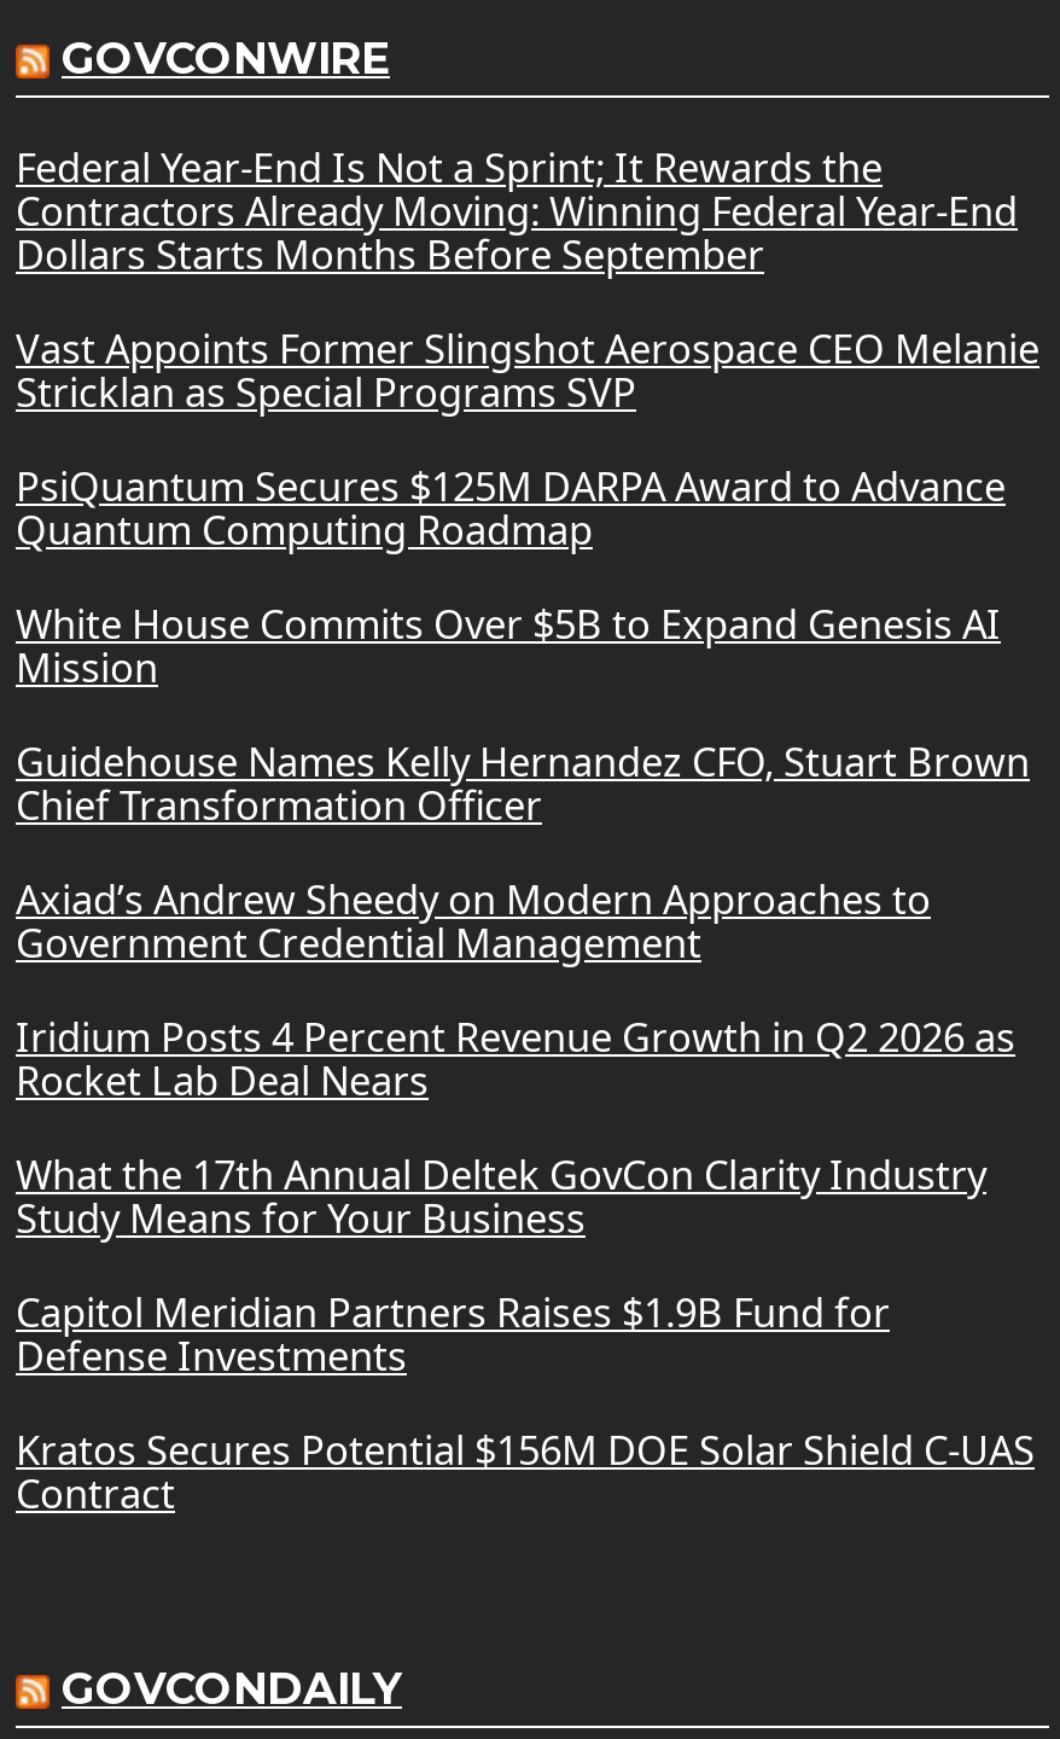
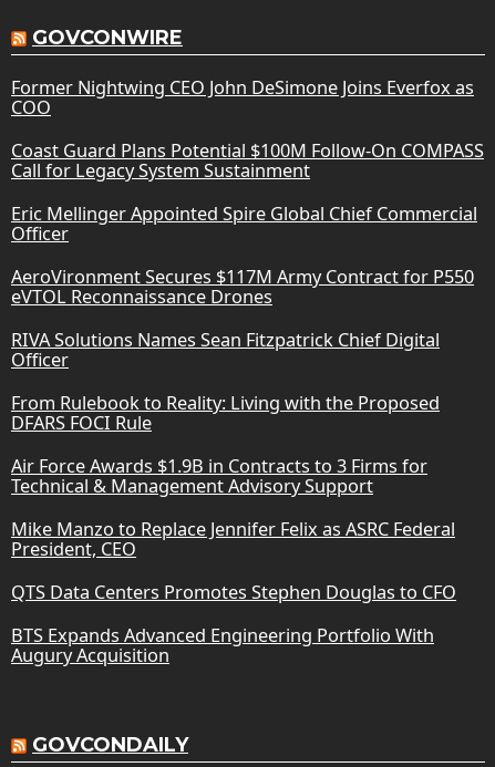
- Federal Year-End Is Not a Sprint; It Rewards the
- Contractors Already Moving: Winning Federal Year-End
- Dollars Starts Months Before September
+ Former Nightwing CEO John DeSimone Joins Everfox as
+ COO

- Vast Appoints Former Slingshot Aerospace CEO Melanie
- Stricklan as Special Programs SVP
+ Coast Guard Plans Potential $100M Follow-On COMPASS
+ Call for Legacy System Sustainment

- PsiQuantum Secures $125M DARPA Award to Advance
- Quantum Computing Roadmap
+ Eric Mellinger Appointed Spire Global Chief Commercial
+ Officer

- White House Commits Over $5B to Expand Genesis AI
- Mission
+ AeroVironment Secures $117M Army Contract for P550
+ eVTOL Reconnaissance Drones

- Guidehouse Names Kelly Hernandez CFO, Stuart Brown
- Chief Transformation Officer
+ RIVA Solutions Names Sean Fitzpatrick Chief Digital
+ Officer

- Axiad’s Andrew Sheedy on Modern Approaches to
- Government Credential Management
+ From Rulebook to Reality: Living with the Proposed
+ DFARS FOCI Rule

- Iridium Posts 4 Percent Revenue Growth in Q2 2026 as
- Rocket Lab Deal Nears
+ Air Force Awards $1.9B in Contracts to 3 Firms for
+ Technical & Management Advisory Support

- What the 17th Annual Deltek GovCon Clarity Industry
- Study Means for Your Business
+ Mike Manzo to Replace Jennifer Felix as ASRC Federal
+ President, CEO

- Capitol Meridian Partners Raises $1.9B Fund for
- Defense Investments
+ QTS Data Centers Promotes Stephen Douglas to CFO

- Kratos Secures Potential $156M DOE Solar Shield C-UAS
- Contract
+ BTS Expands Advanced Engineering Portfolio With
+ Augury Acquisition
